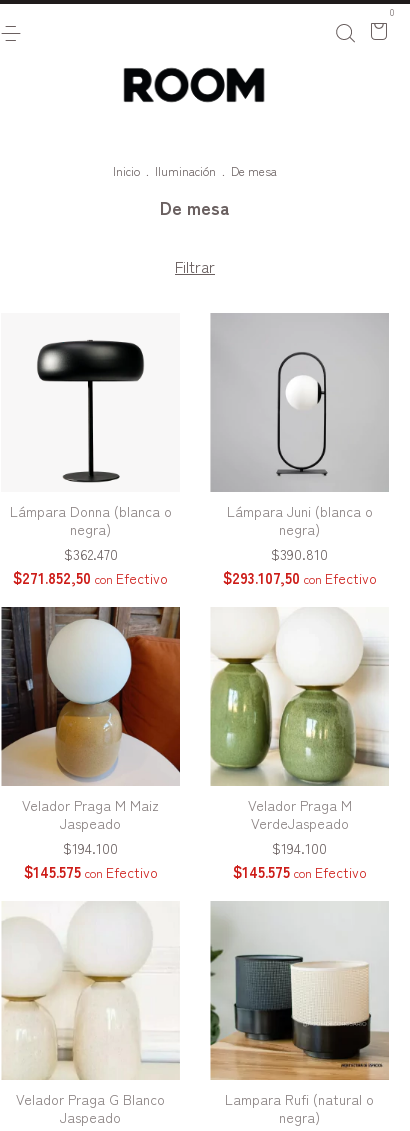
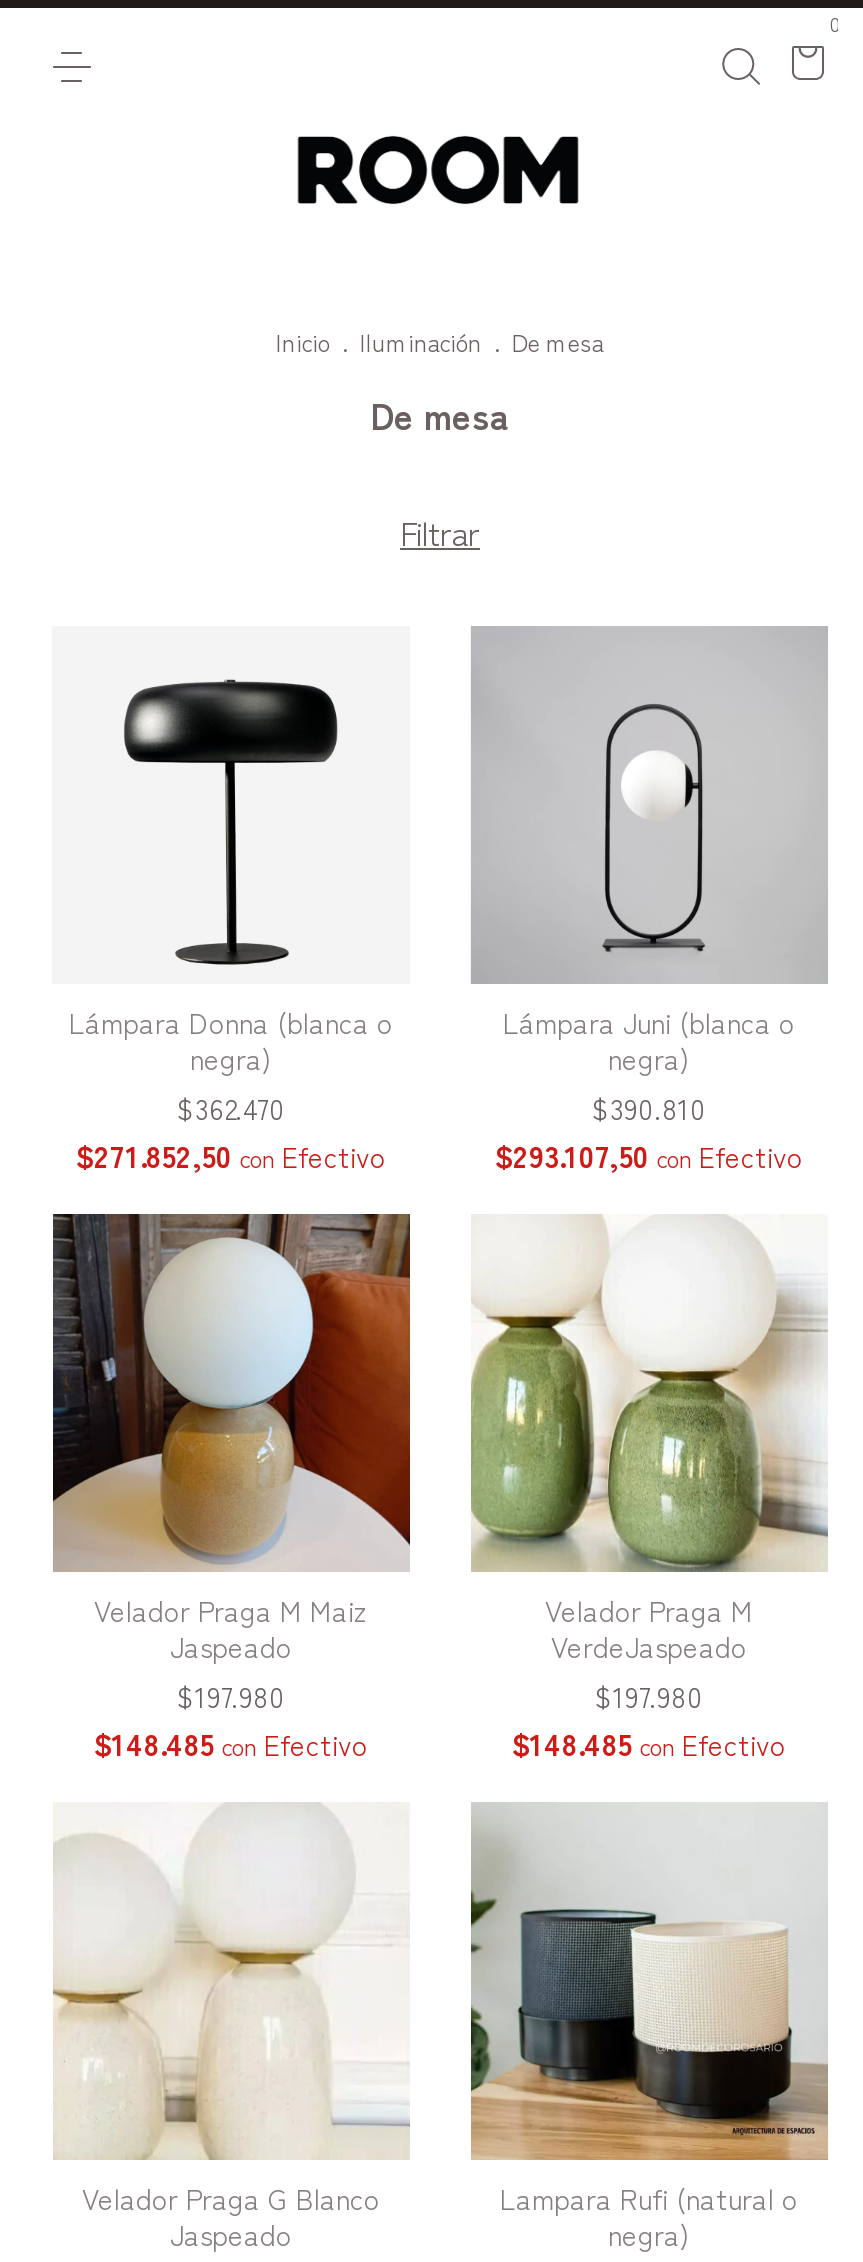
- $194.100
+ $197.980

- $194.100
+ $197.980

- $145.575 con Efectivo
+ $148.485 con Efectivo

- $145.575 con Efectivo
+ $148.485 con Efectivo
